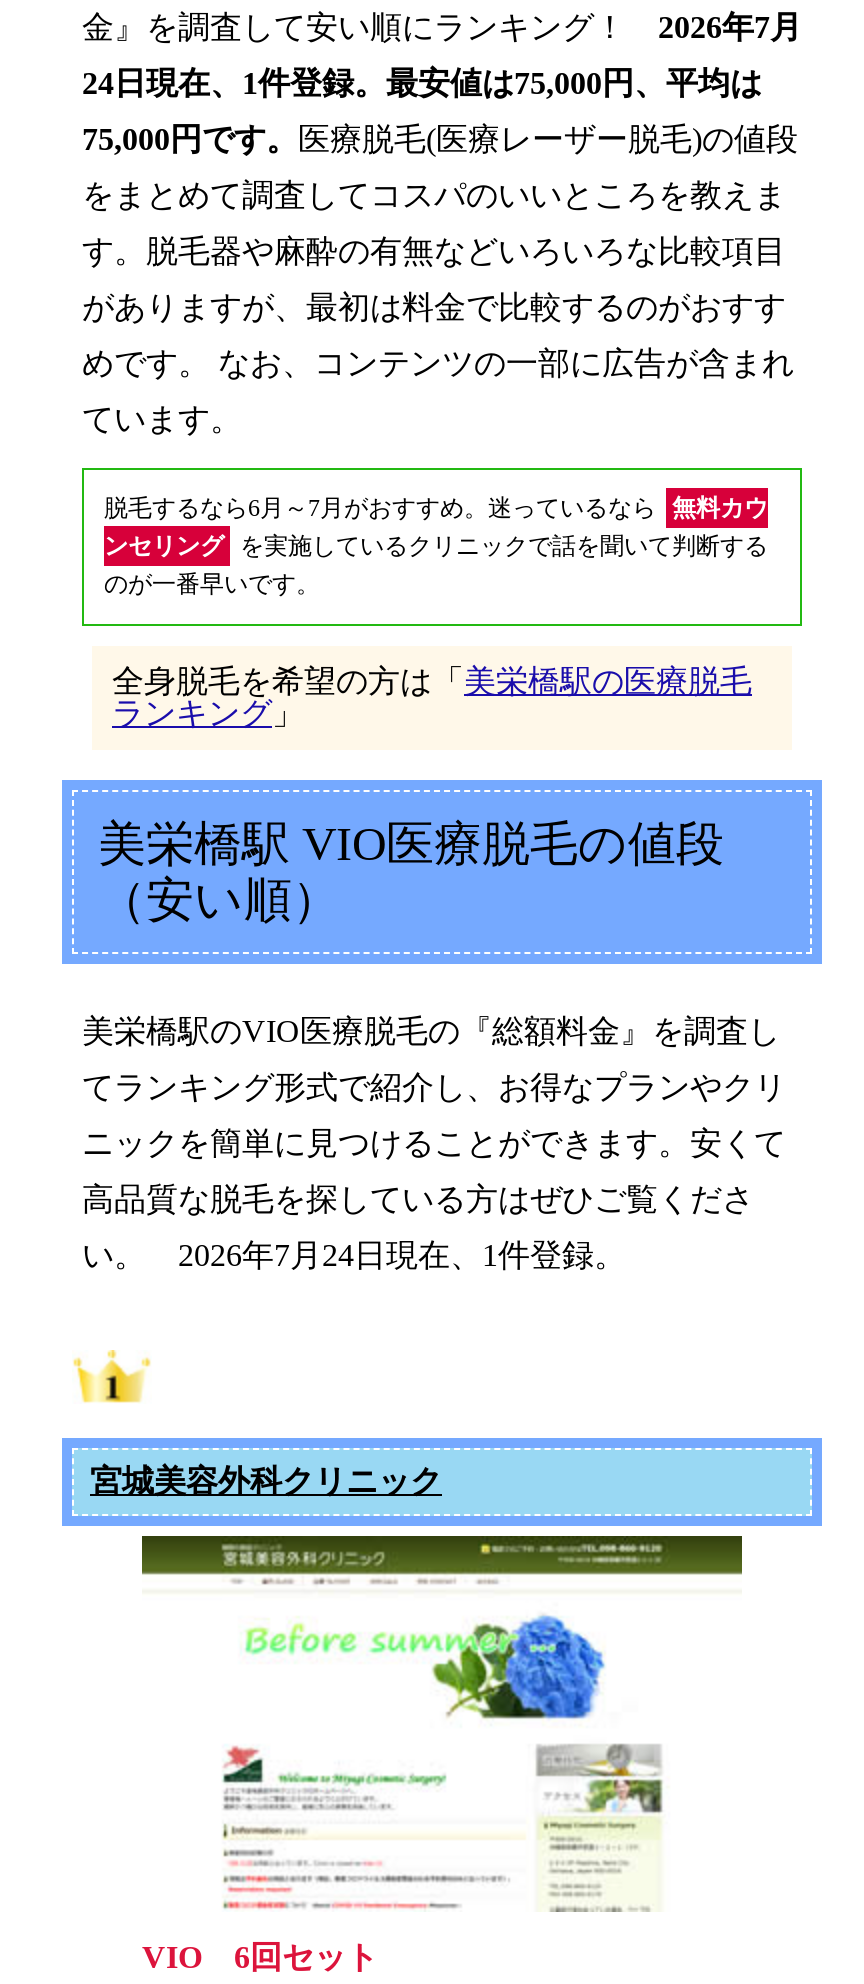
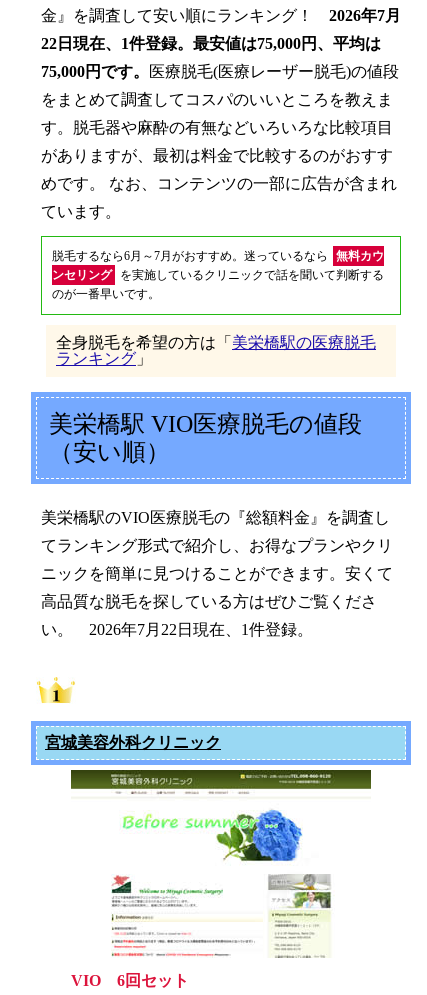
- 24日現在、1件登録。最安値は75,000円、平均は
+ 22日現在、1件登録。最安値は75,000円、平均は

- い。 2026年7月24日現在、1件登録。
+ い。 2026年7月22日現在、1件登録。
